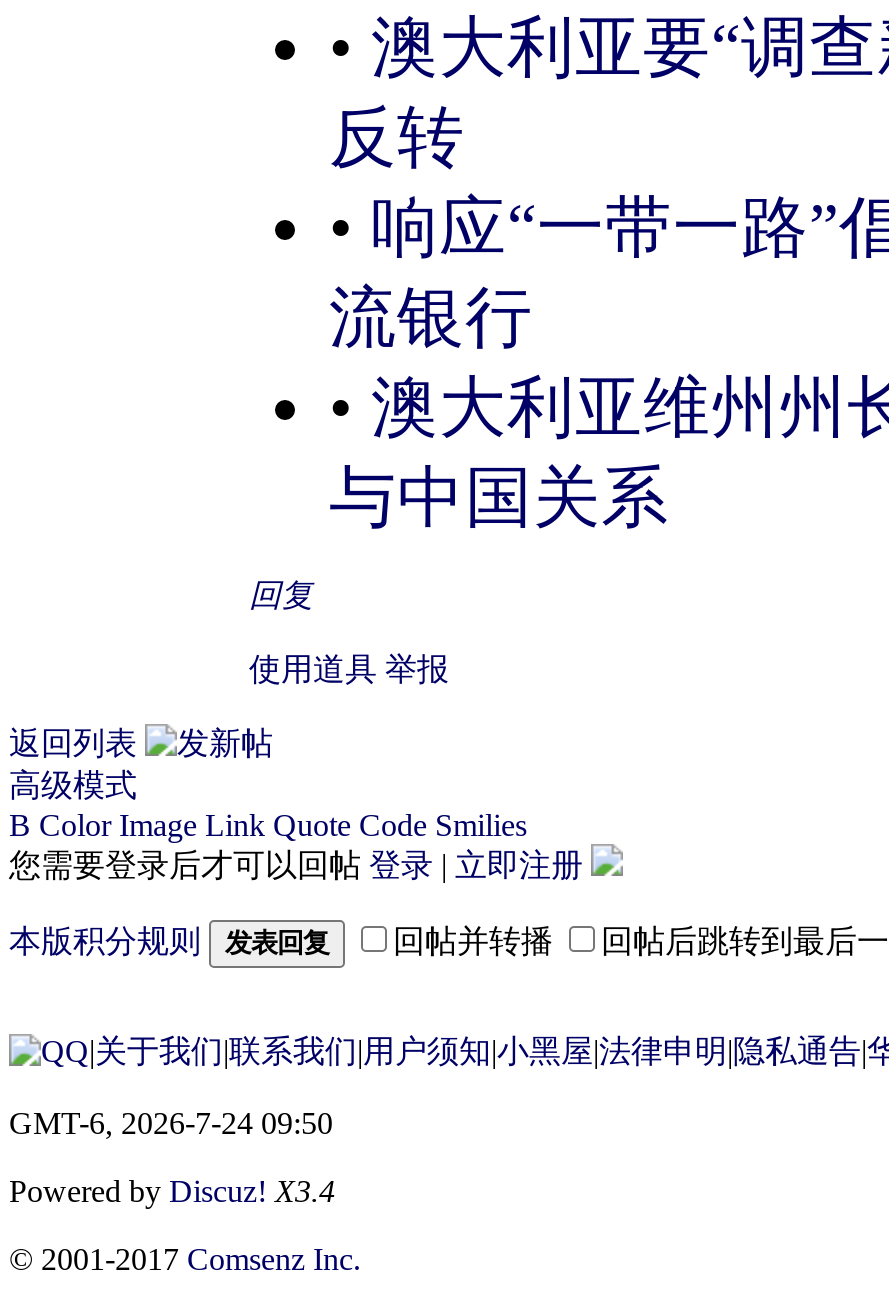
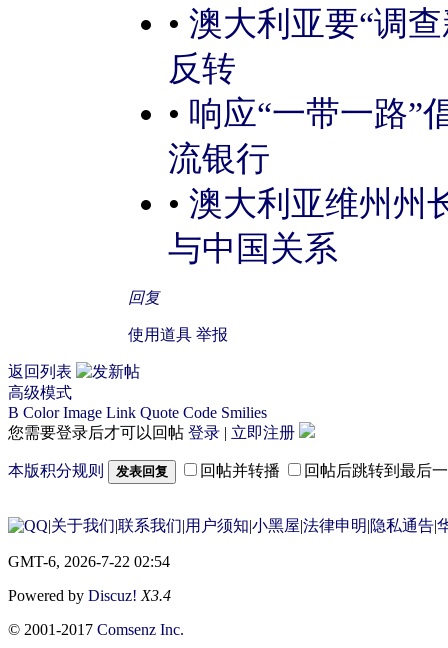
- GMT-6, 2026-7-24 09:50
+ GMT-6, 2026-7-22 02:54
